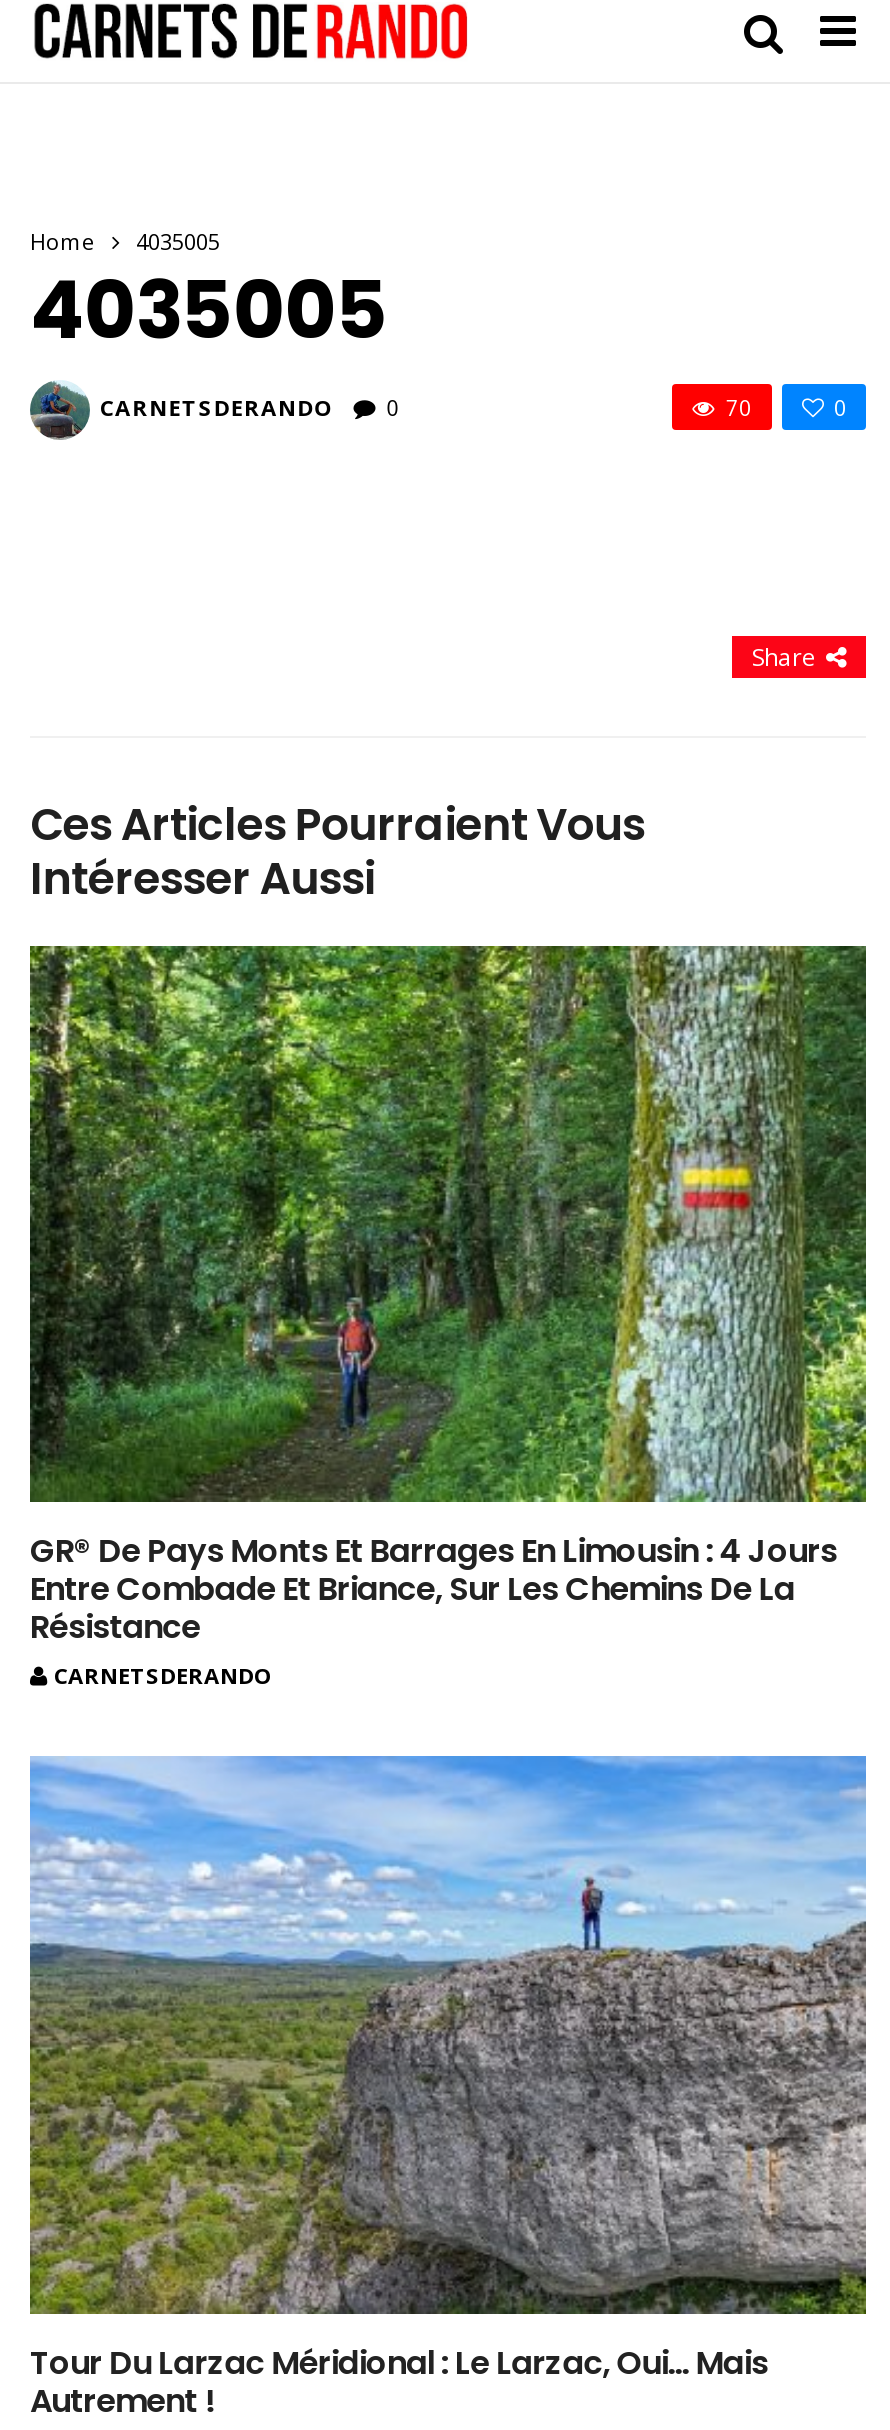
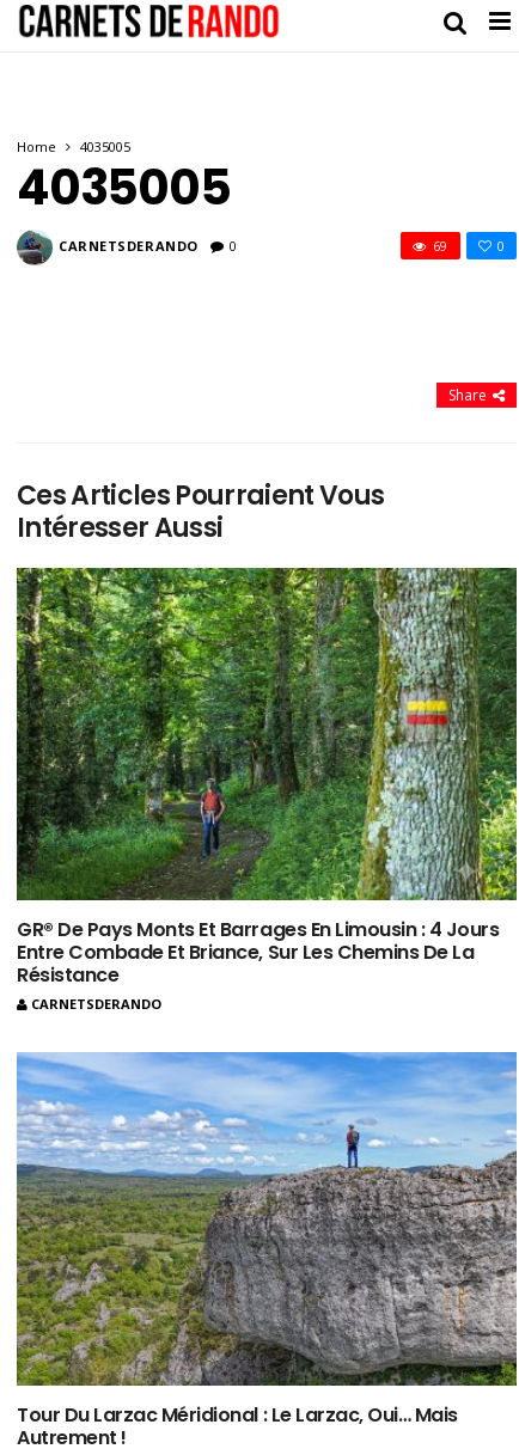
- 70
+ 69
